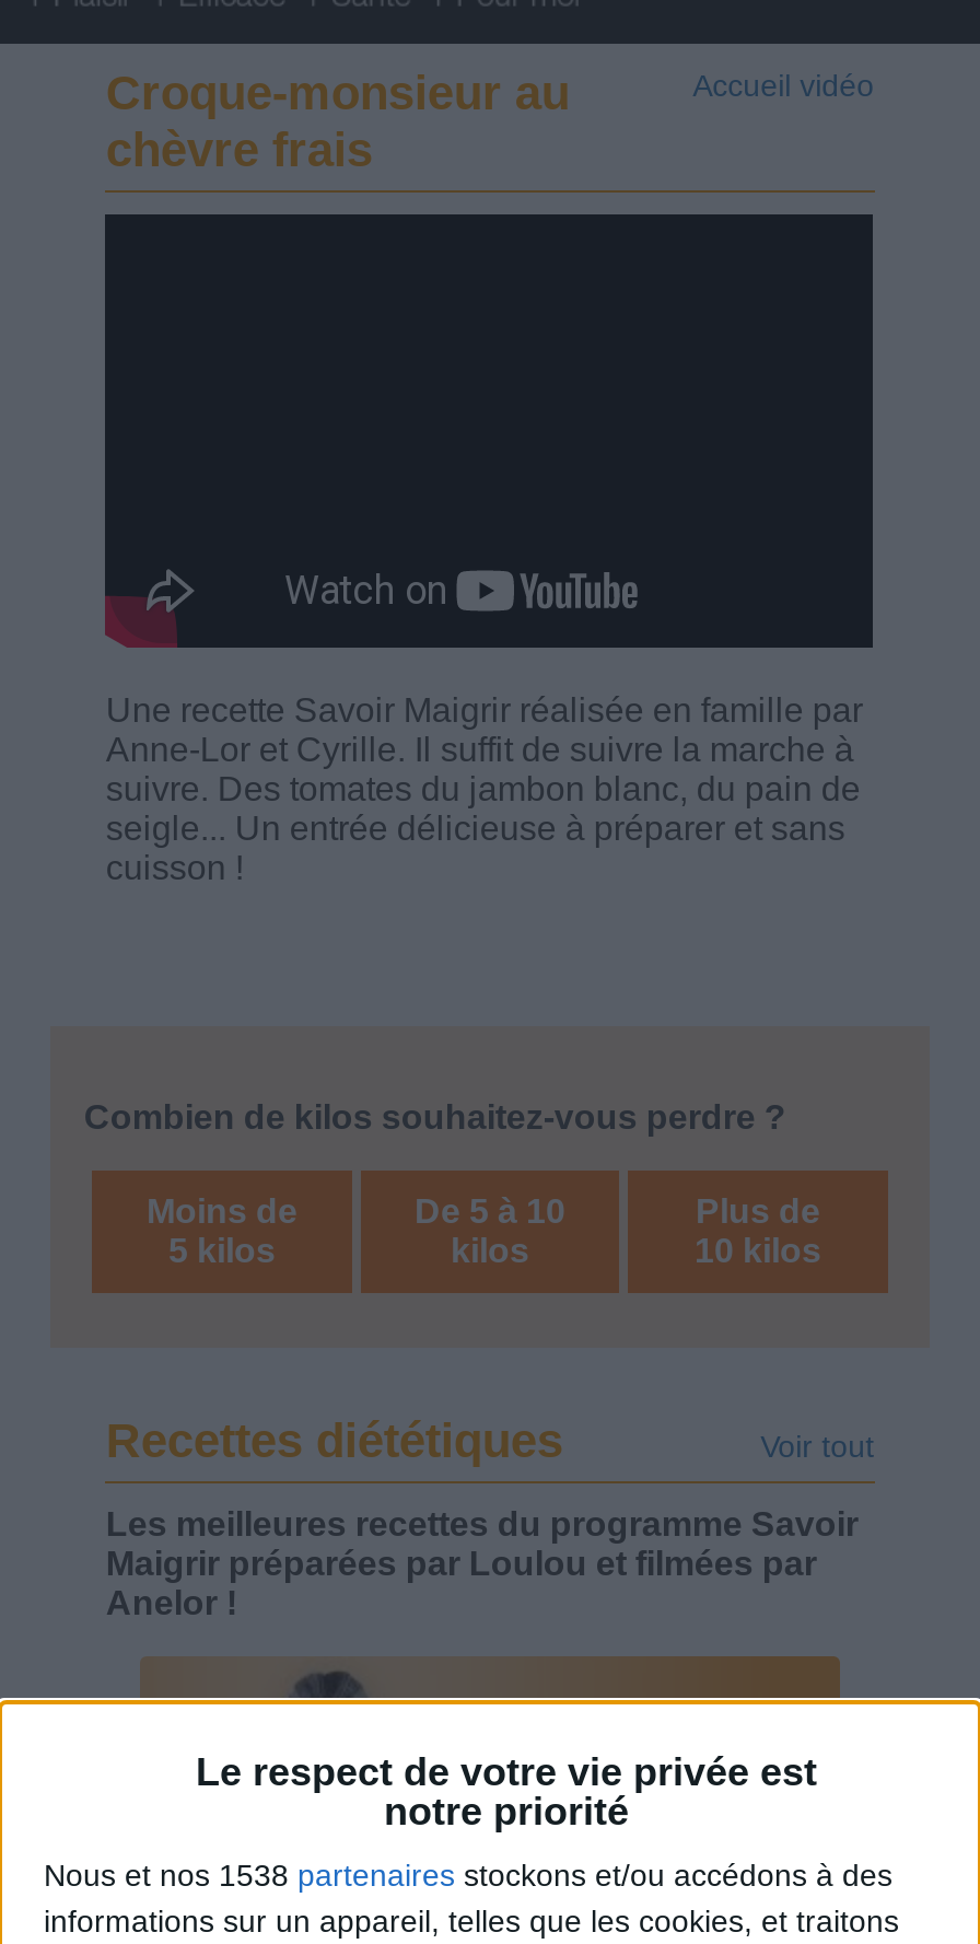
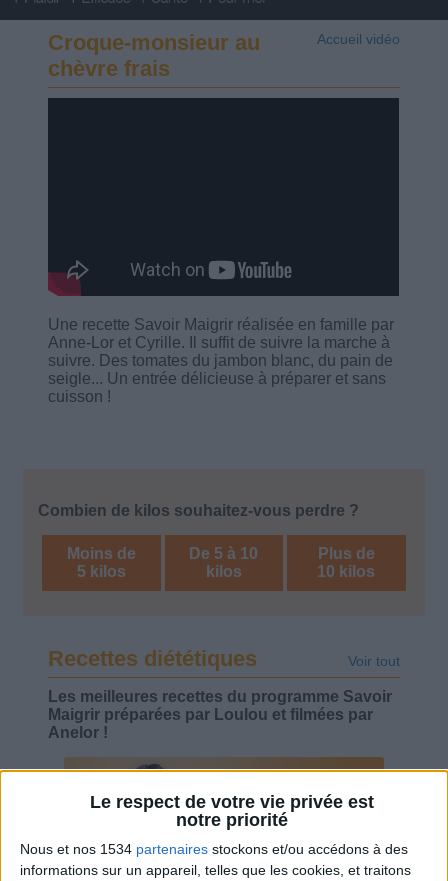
- Nous et nos 1538 partenaires stockons et/ou accédons à des
+ Nous et nos 1534 partenaires stockons et/ou accédons à des
